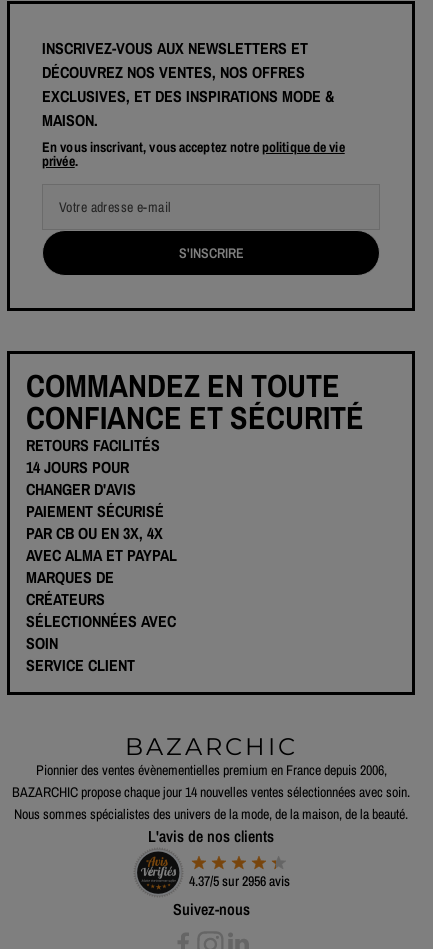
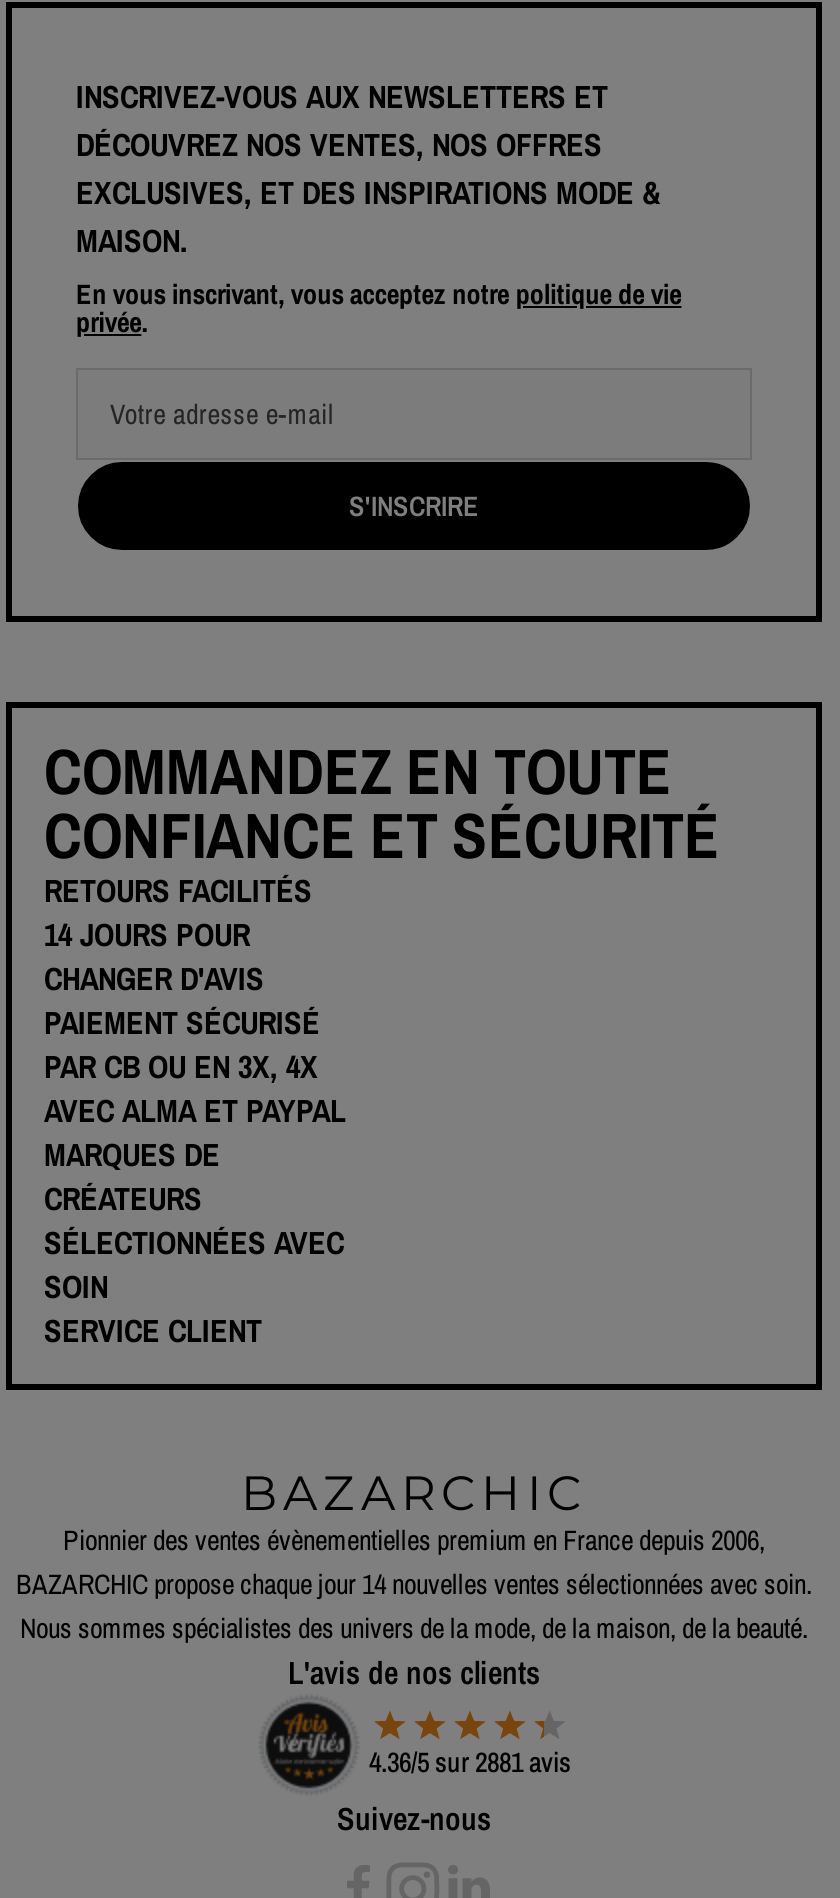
- 4.37/5 sur 2956 avis
+ 4.36/5 sur 2881 avis
